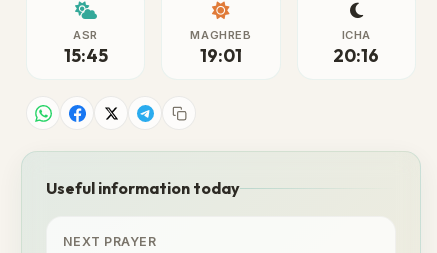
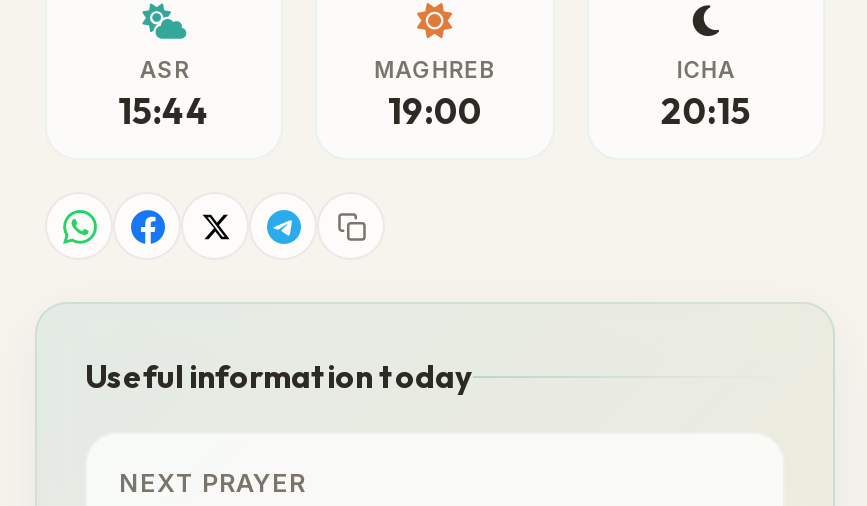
- 15:45
+ 15:44

- 19:01
+ 19:00

- 20:16
+ 20:15
